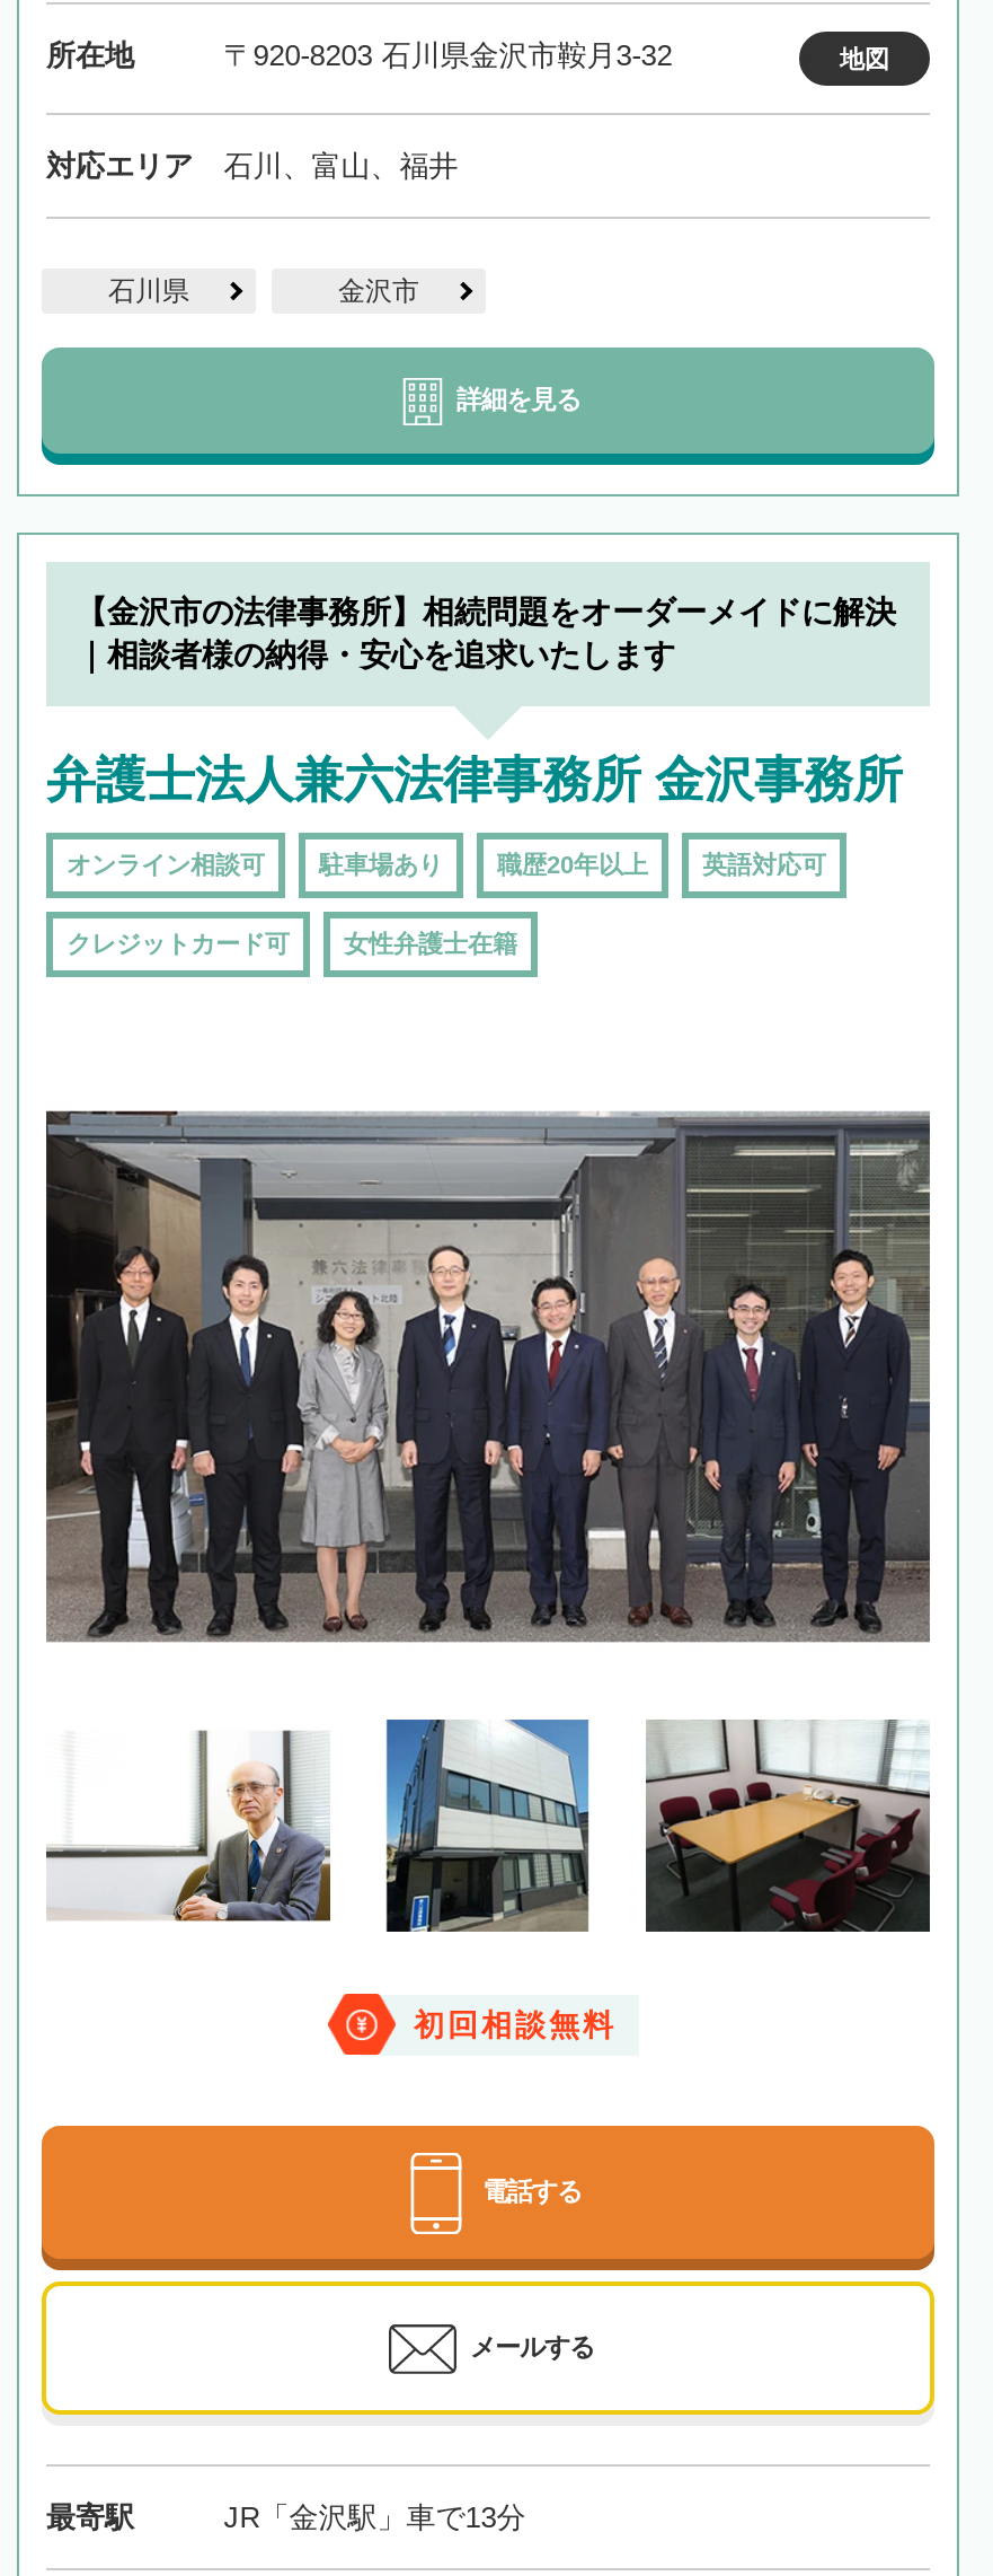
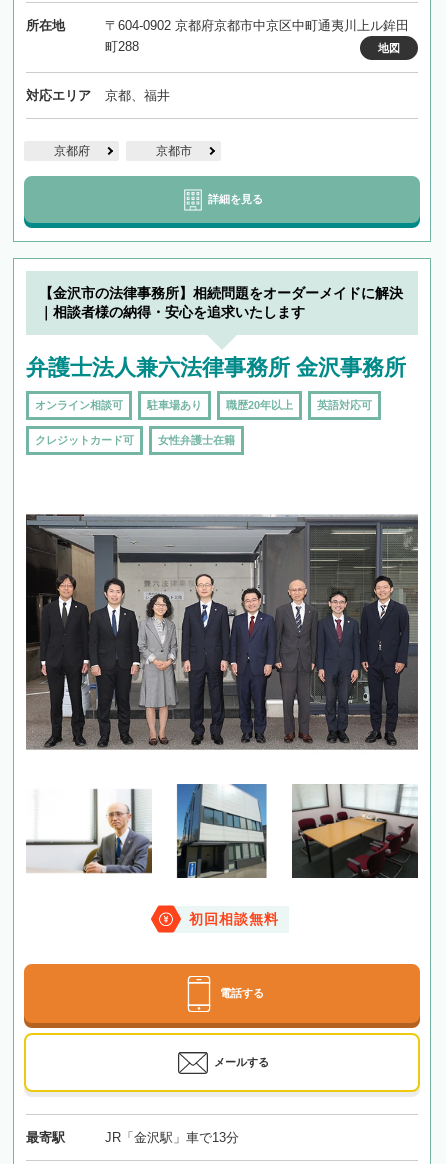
- 〒920-8203 石川県金沢市鞍月3-32
+ 〒604-0902 京都府京都市中京区中町通夷川上ル鉾田
+ 町288

- 石川、富山、福井
+ 京都、福井

- 石川県
- 金沢市
+ 京都府
+ 京都市
